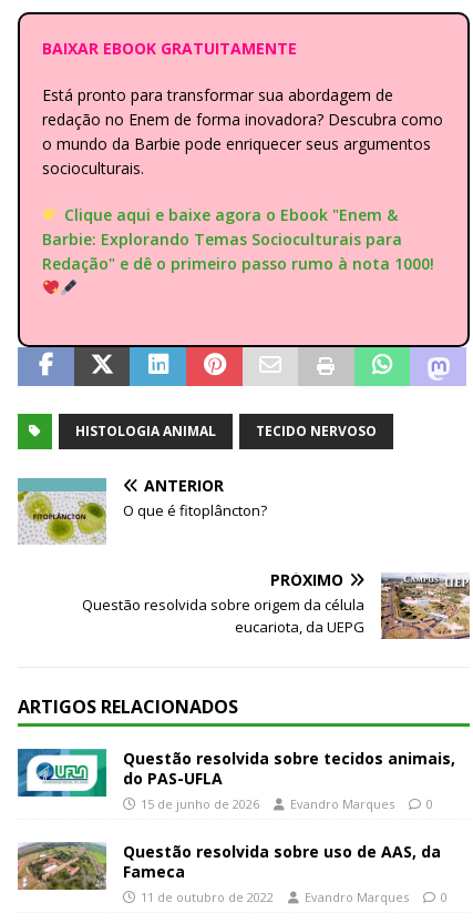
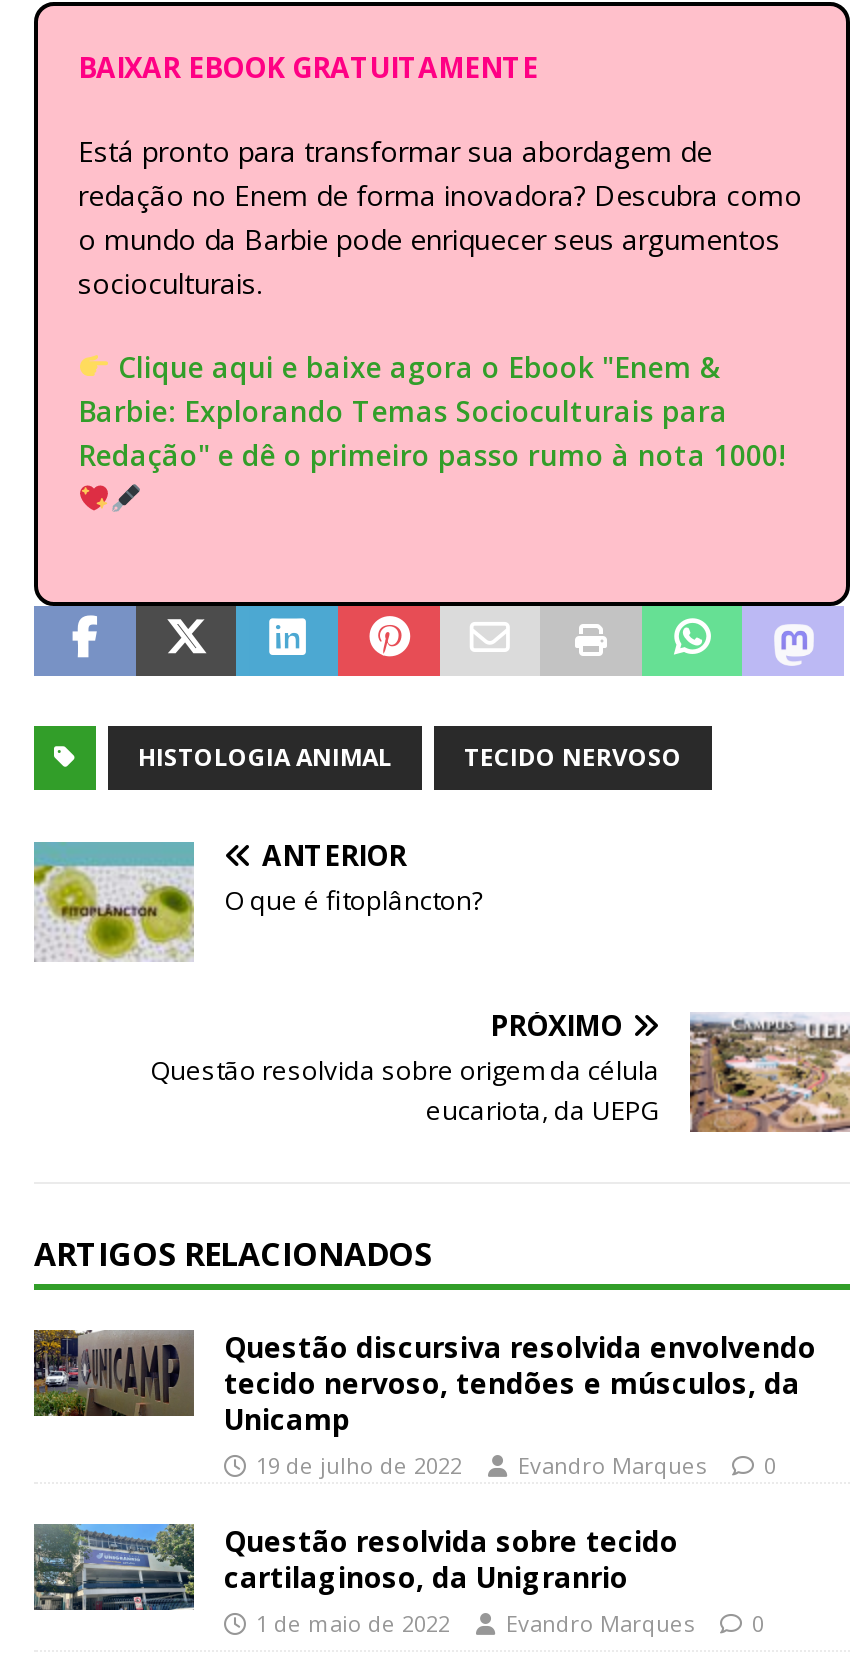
- [image]
- Questão resolvida sobre tecidos animais,
- do PAS-UFLA
- 15 de junho de 2026
+ [image]
+ Questão discursiva resolvida envolvendo
+ tecido nervoso, tendões e músculos, da
+ Unicamp
+ 19 de julho de 2022

- [image]
- Questão resolvida sobre uso de AAS, da
- Fameca
- 11 de outubro de 2022
+ [image]
+ Questão resolvida sobre tecido
+ cartilaginoso, da Unigranrio
+ 1 de maio de 2022
